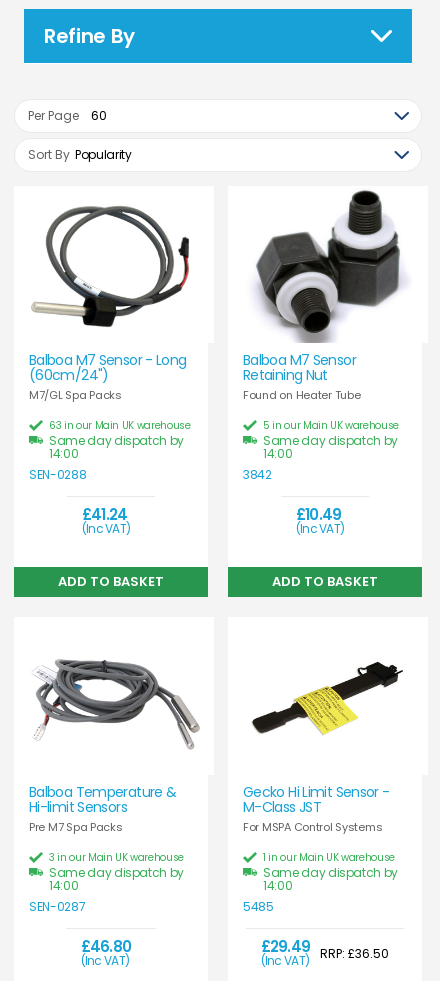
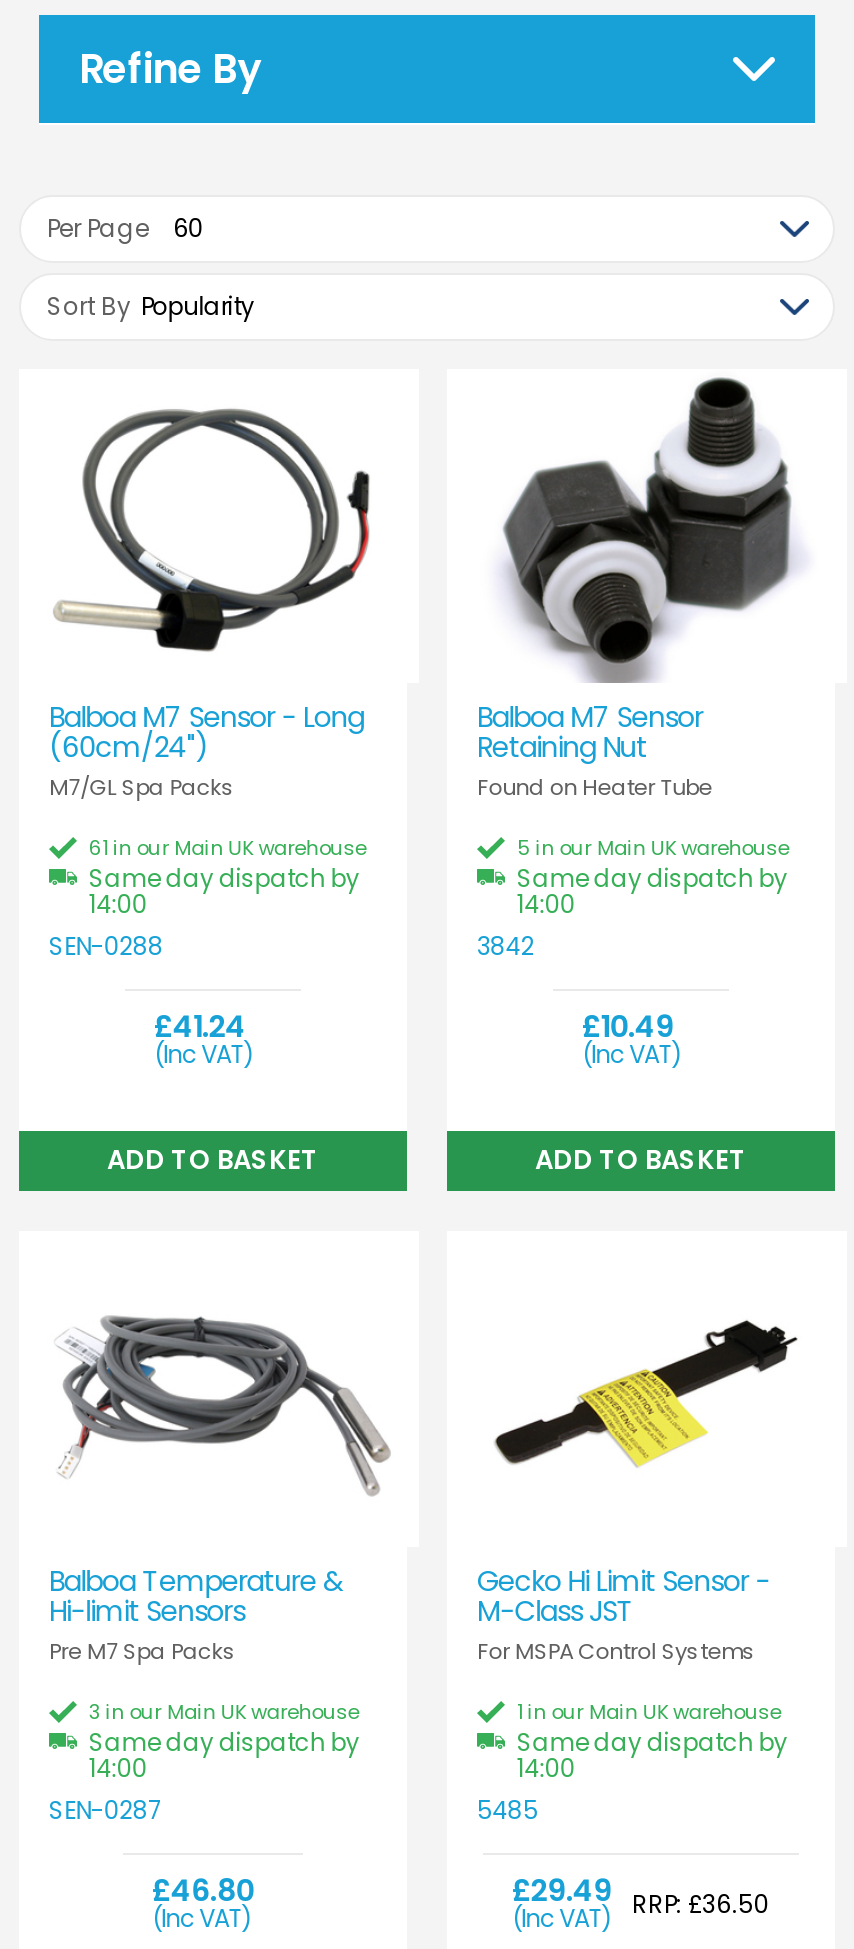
- 63 in our Main UK warehouse
+ 61 in our Main UK warehouse
